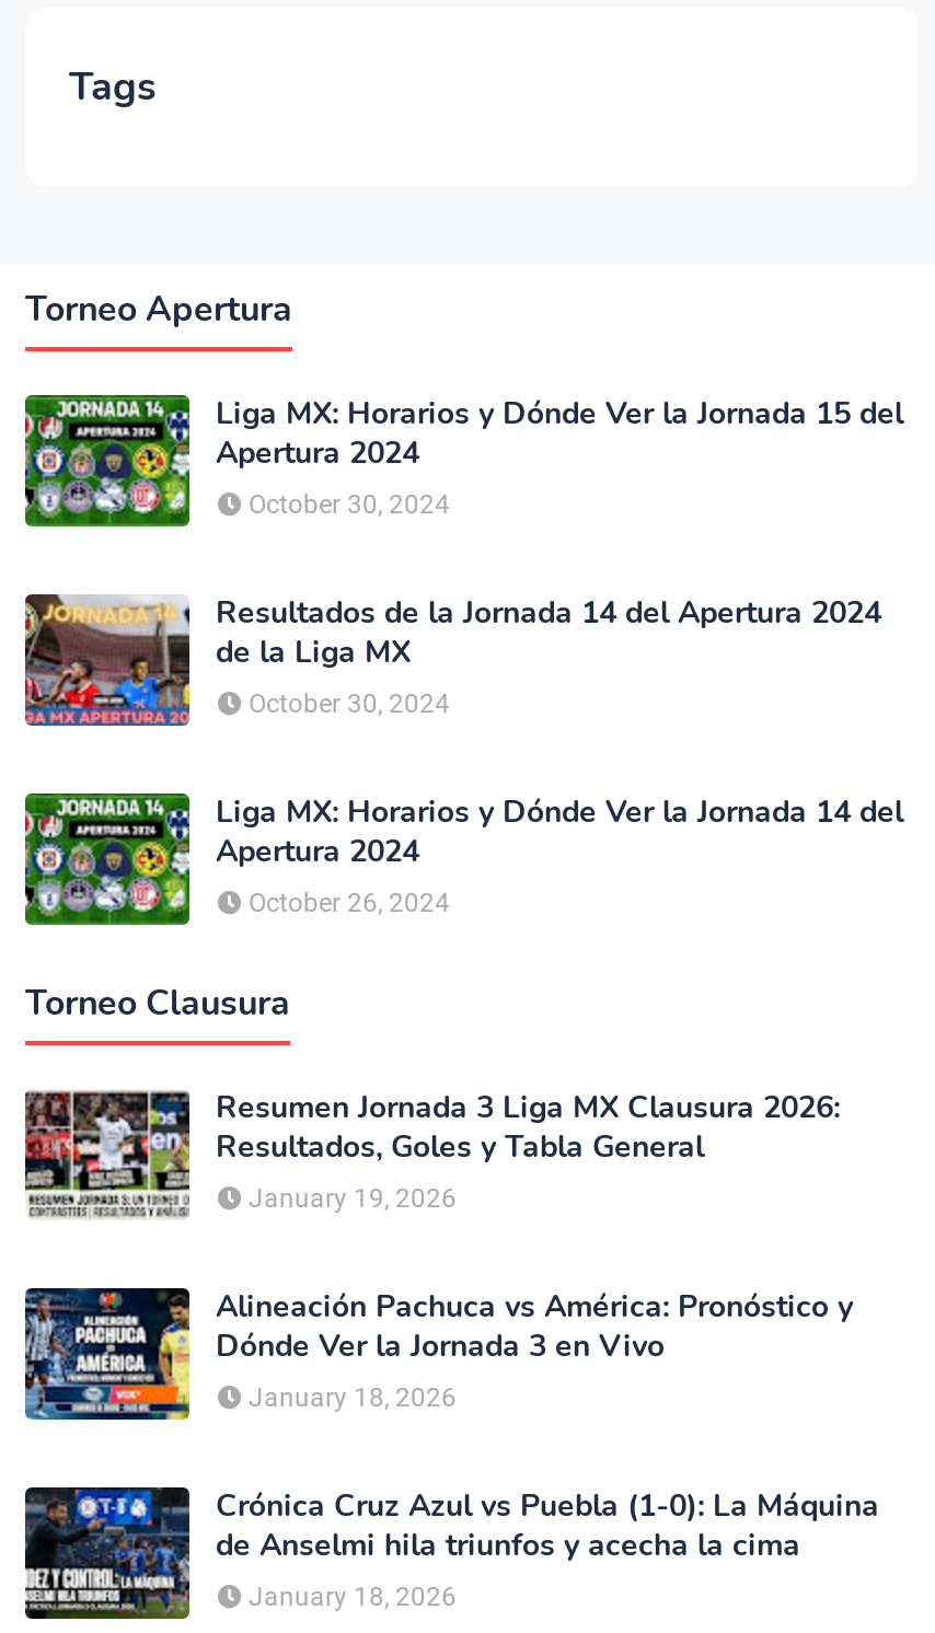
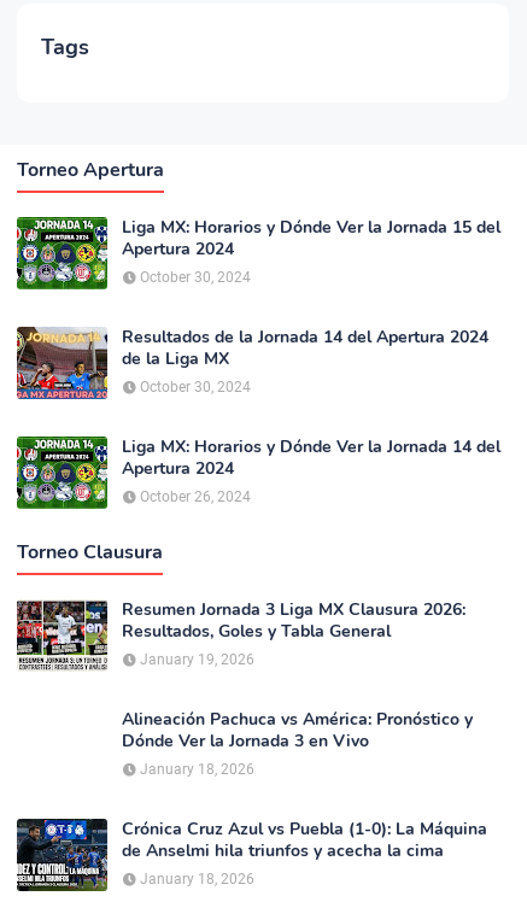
- [image]
